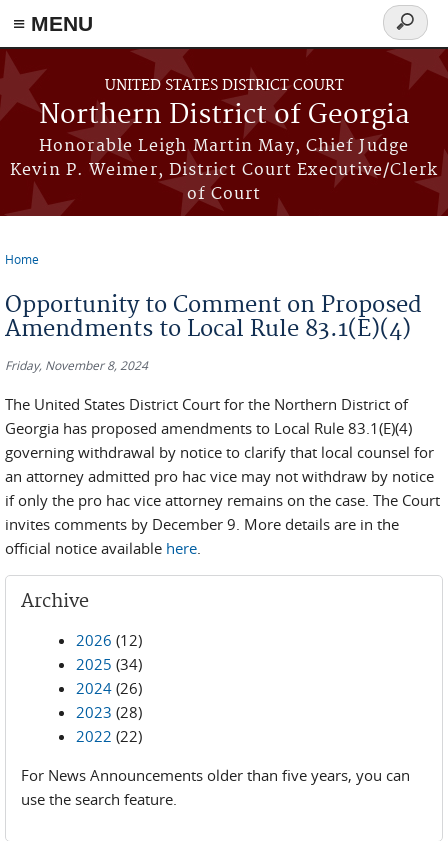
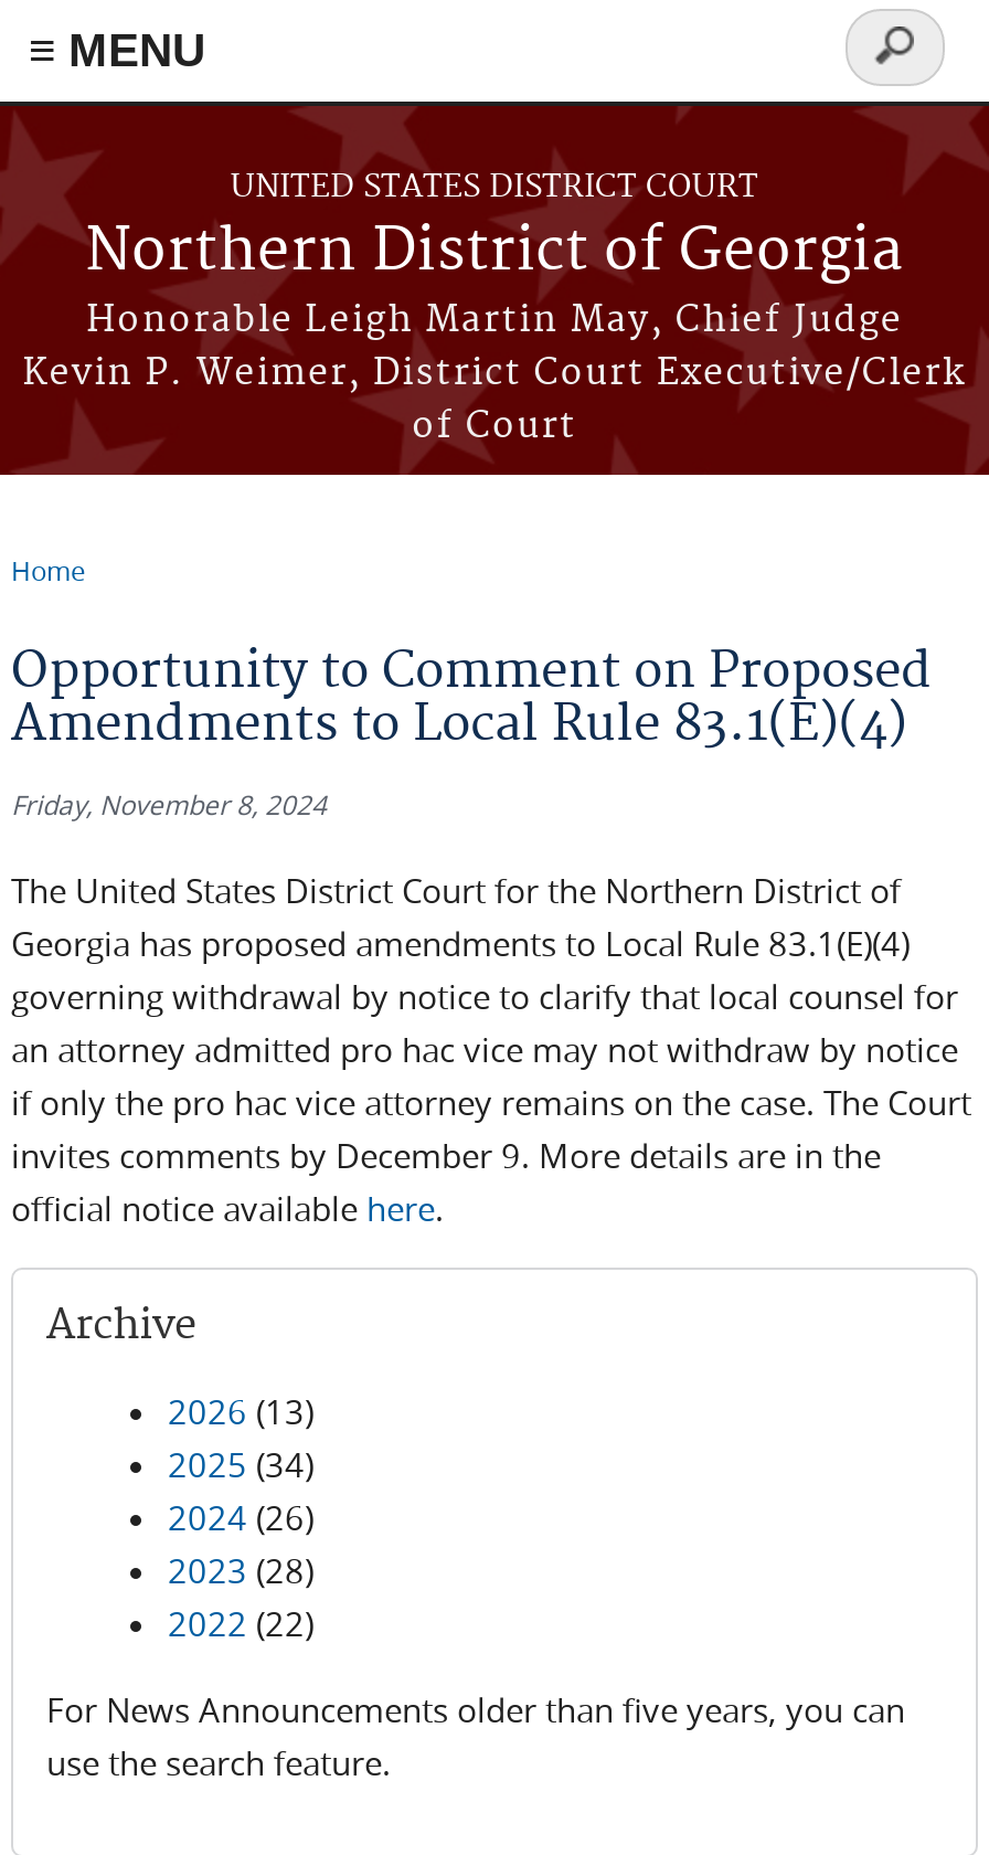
- 2026 (12)
+ 2026 (13)
